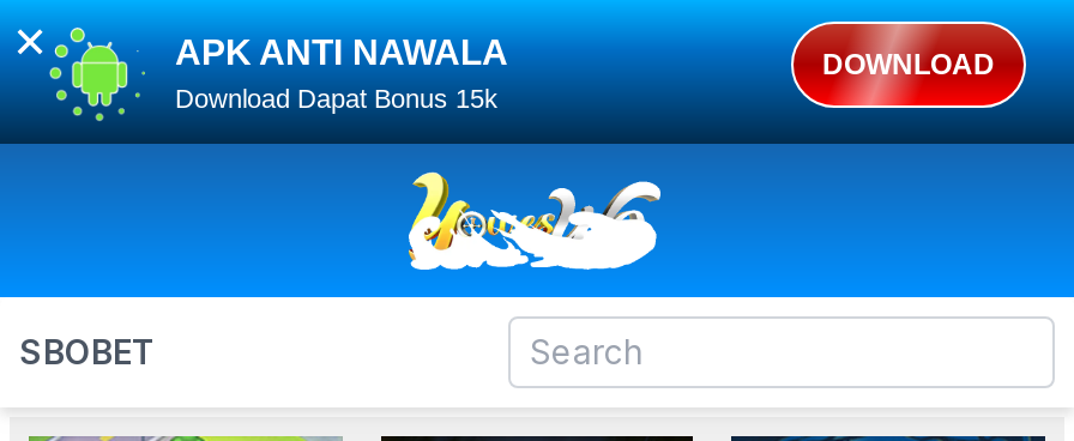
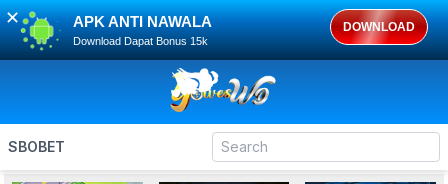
- [image]
+ [image]
